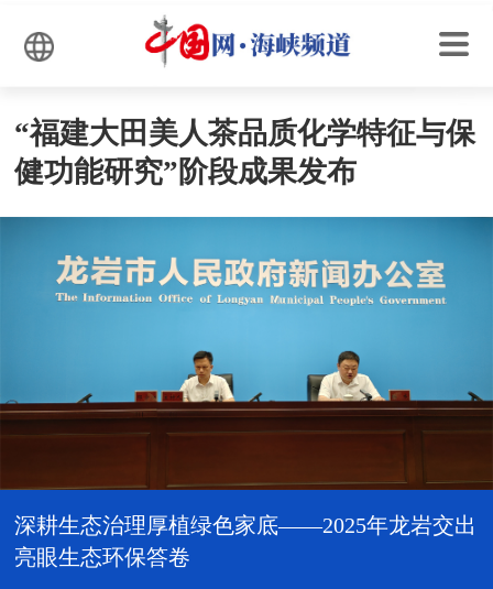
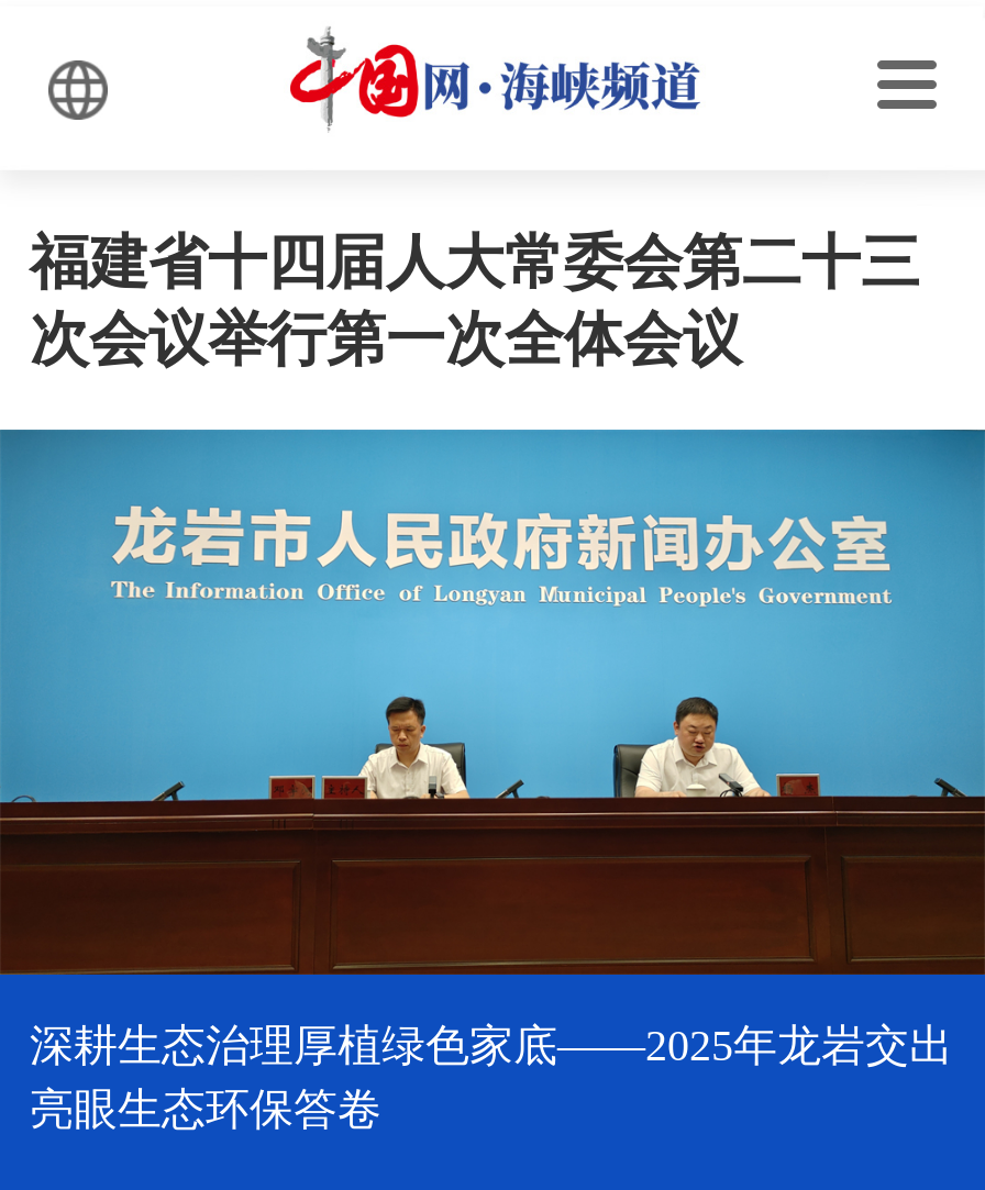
- “福建大田美人茶品质化学特征与保
- 健功能研究”阶段成果发布
+ 福建省十四届人大常委会第二十三
+ 次会议举行第一次全体会议
